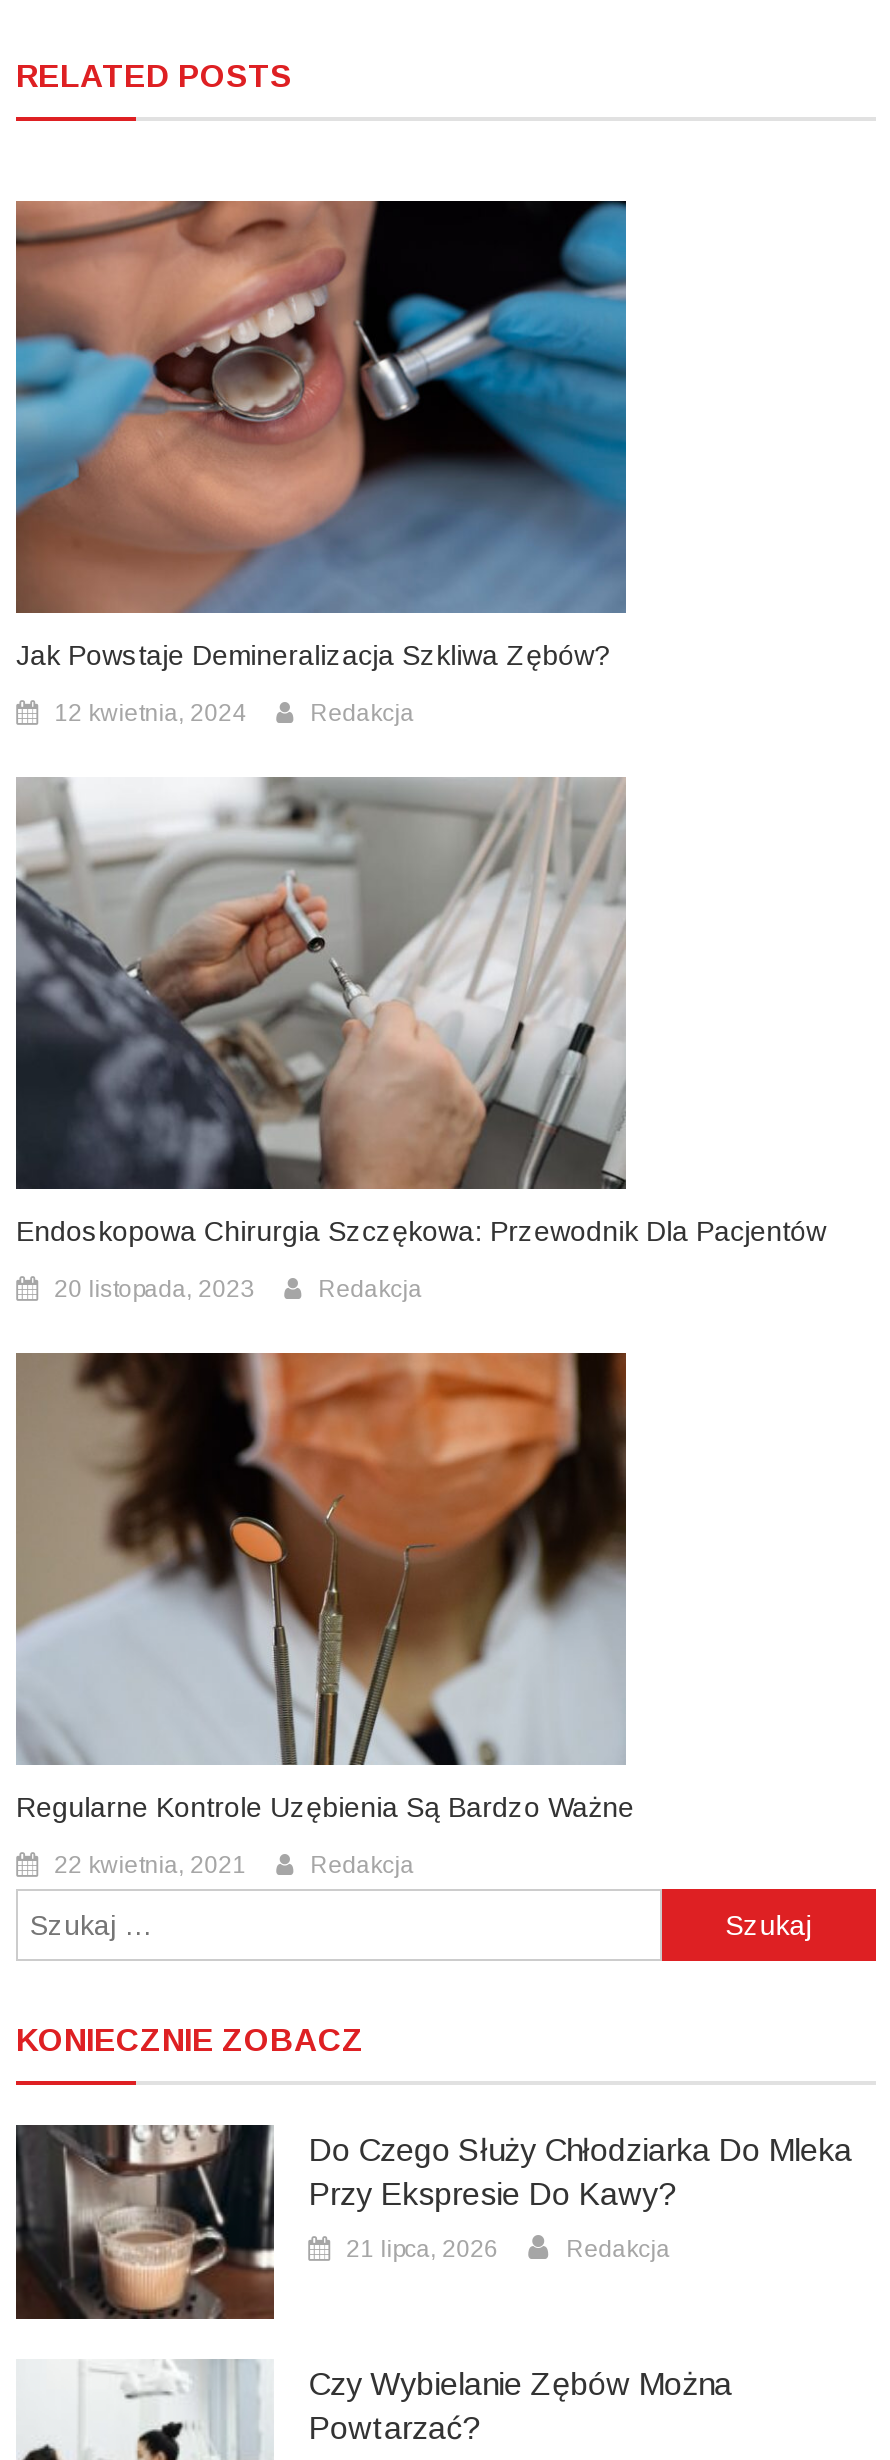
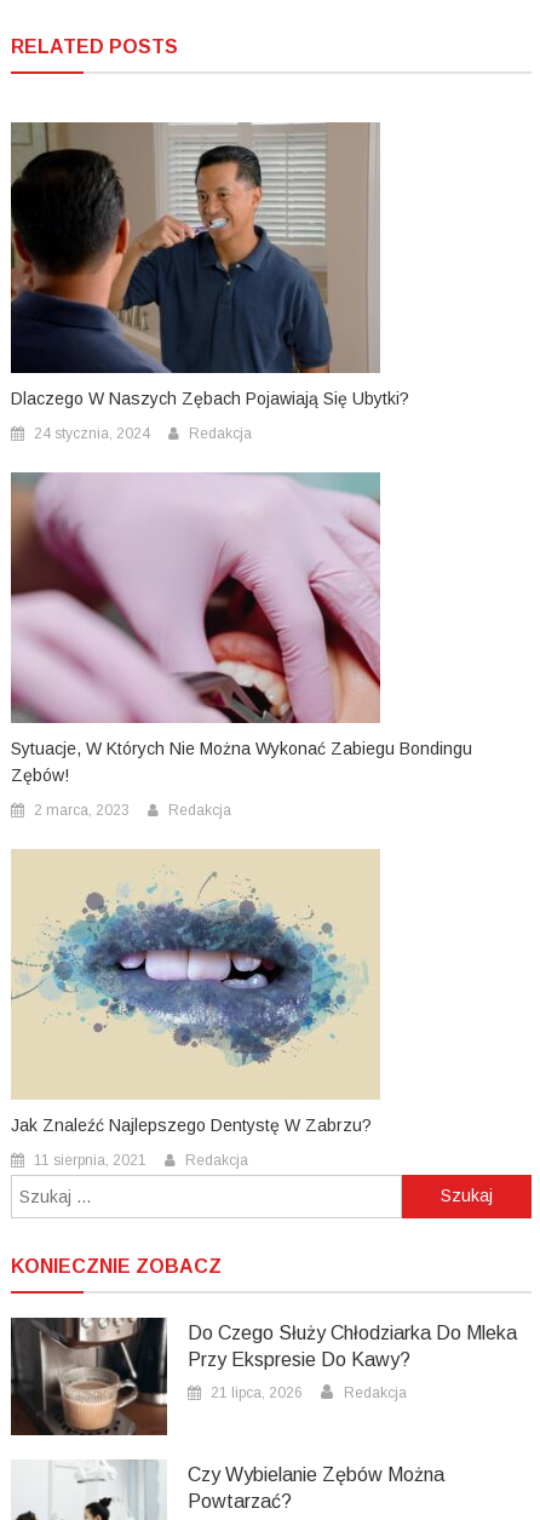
- [image]
- Jak Powstaje Demineralizacja Szkliwa Zębów?
+ [image]
+ Dlaczego W Naszych Zębach Pojawiają Się Ubytki?

- 12 kwietnia, 2024
+ 24 stycznia, 2024

- [image]
- Endoskopowa Chirurgia Szczękowa: Przewodnik Dla Pacjentów
+ [image]
+ Sytuacje, W Których Nie Można Wykonać Zabiegu Bondingu
+ Zębów!

- 20 listopada, 2023
+ 2 marca, 2023

- [image]
- Regularne Kontrole Uzębienia Są Bardzo Ważne
+ [image]
+ Jak Znaleźć Najlepszego Dentystę W Zabrzu?

- 22 kwietnia, 2021
+ 11 sierpnia, 2021
